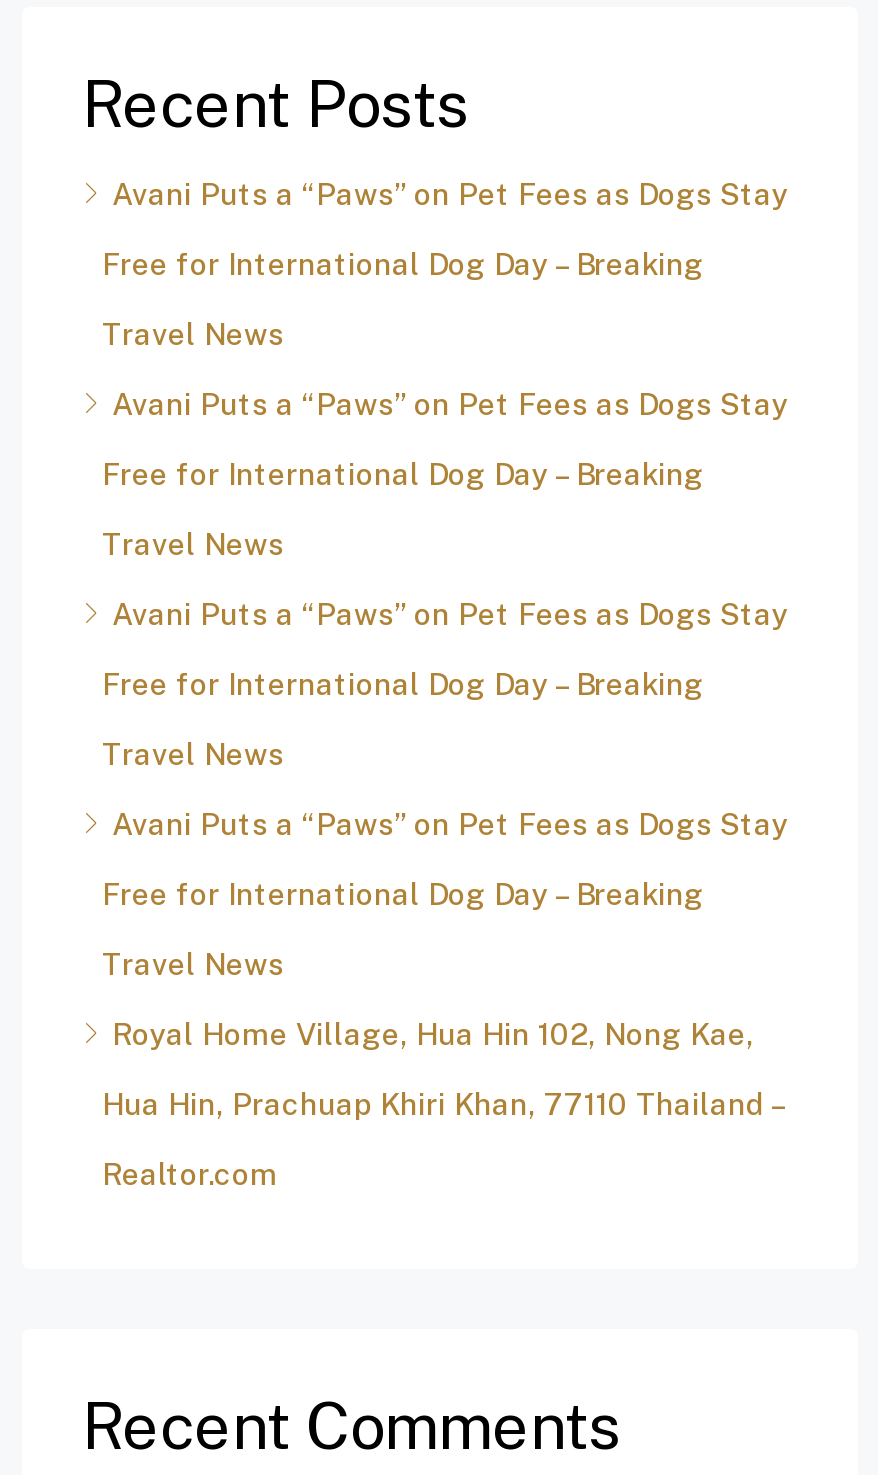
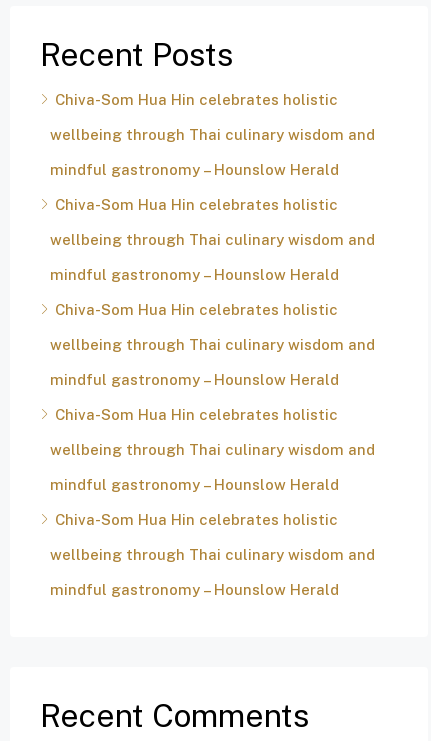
- Avani Puts a “Paws” on Pet Fees as Dogs Stay
+ Chiva-Som Hua Hin celebrates holistic

- Free for International Dog Day – Breaking
+ wellbeing through Thai culinary wisdom and

- Travel News
+ mindful gastronomy – Hounslow Herald

- Avani Puts a “Paws” on Pet Fees as Dogs Stay
+ Chiva-Som Hua Hin celebrates holistic

- Free for International Dog Day – Breaking
+ wellbeing through Thai culinary wisdom and

- Travel News
+ mindful gastronomy – Hounslow Herald

- Avani Puts a “Paws” on Pet Fees as Dogs Stay
+ Chiva-Som Hua Hin celebrates holistic

- Free for International Dog Day – Breaking
+ wellbeing through Thai culinary wisdom and

- Travel News
+ mindful gastronomy – Hounslow Herald

- Avani Puts a “Paws” on Pet Fees as Dogs Stay
+ Chiva-Som Hua Hin celebrates holistic

- Free for International Dog Day – Breaking
+ wellbeing through Thai culinary wisdom and

- Travel News
+ mindful gastronomy – Hounslow Herald

- Royal Home Village, Hua Hin 102, Nong Kae,
+ Chiva-Som Hua Hin celebrates holistic

- Hua Hin, Prachuap Khiri Khan, 77110 Thailand –
+ wellbeing through Thai culinary wisdom and

- Realtor.com
+ mindful gastronomy – Hounslow Herald
